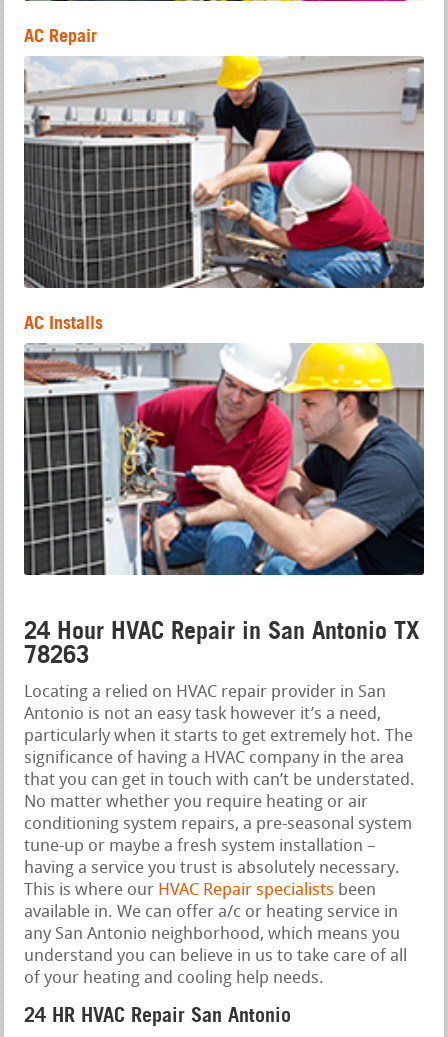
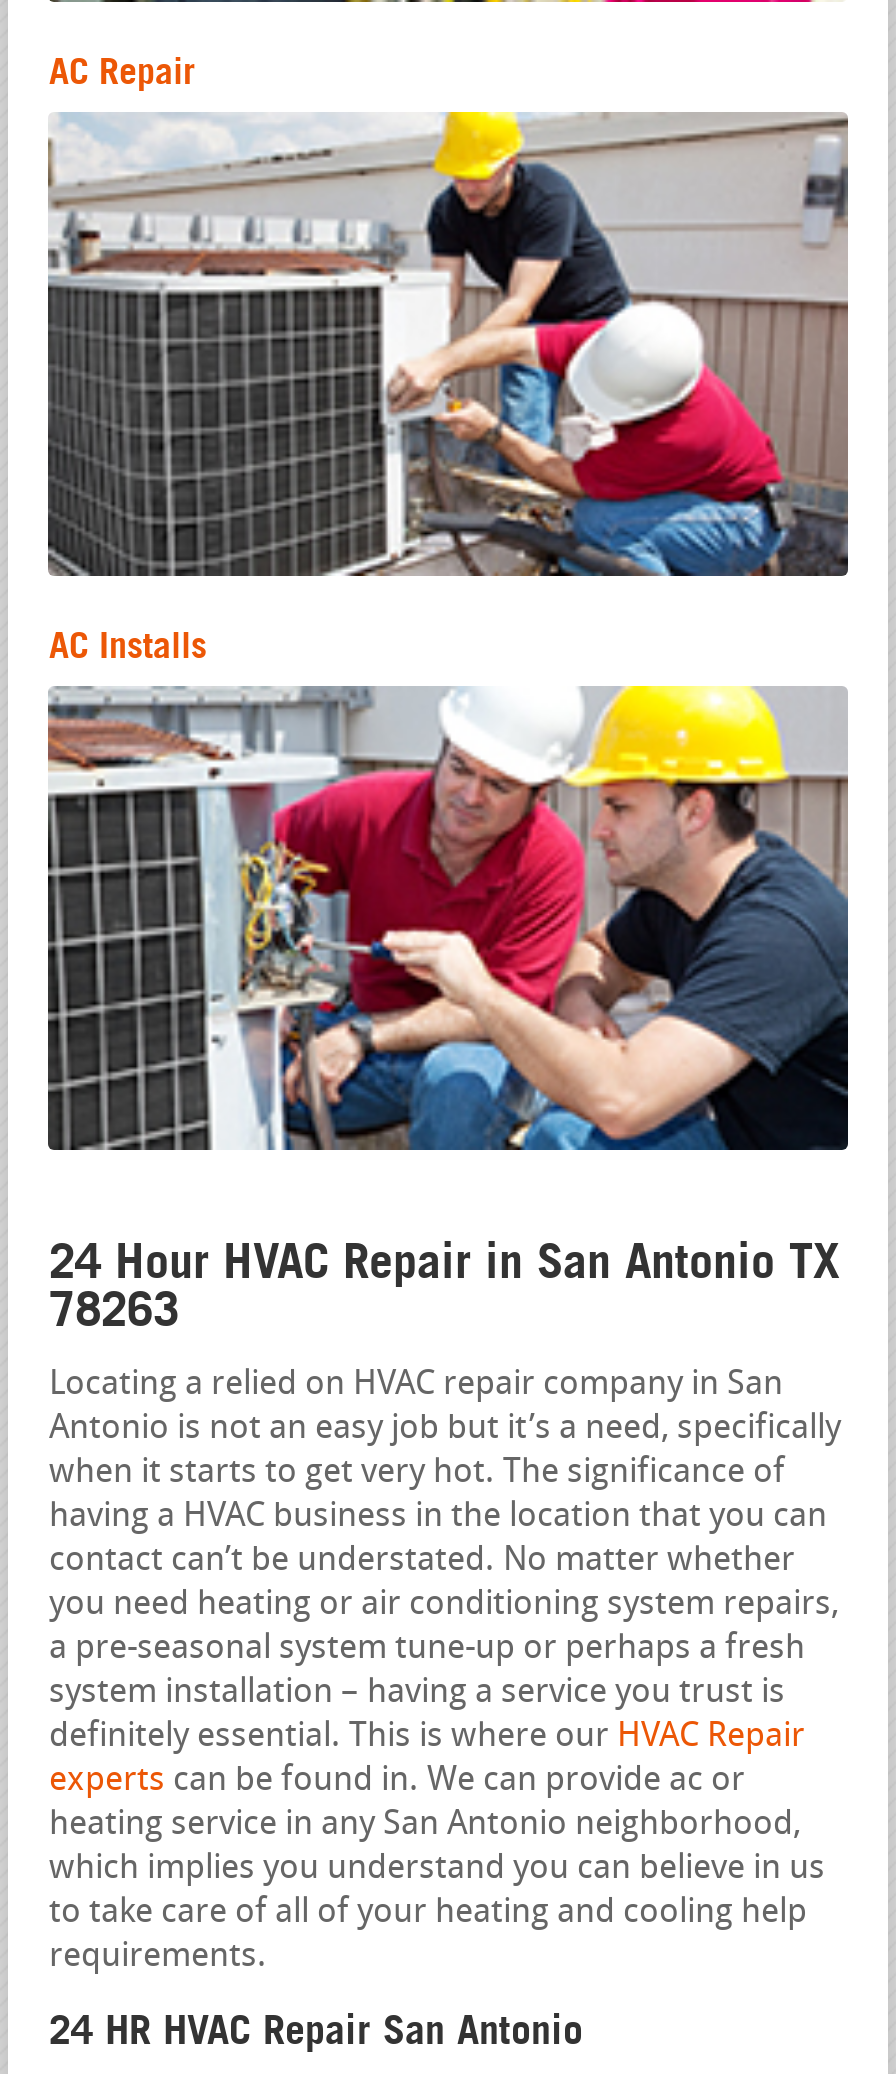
- Locating a relied on HVAC repair provider in San
- Antonio is not an easy task however it’s a need,
- particularly when it starts to get extremely hot. The
- significance of having a HVAC company in the area
- that you can get in touch with can’t be understated.
- No matter whether you require heating or air
- conditioning system repairs, a pre-seasonal system
- tune-up or maybe a fresh system installation –
- having a service you trust is absolutely necessary.
- This is where our HVAC Repair specialists been
- available in. We can offer a/c or heating service in
- any San Antonio neighborhood, which means you
- understand you can believe in us to take care of all
- of your heating and cooling help needs.
+ Locating a relied on HVAC repair company in San
+ Antonio is not an easy job but it’s a need, specifically
+ when it starts to get very hot. The significance of
+ having a HVAC business in the location that you can
+ contact can’t be understated. No matter whether
+ you need heating or air conditioning system repairs,
+ a pre-seasonal system tune-up or perhaps a fresh
+ system installation – having a service you trust is
+ definitely essential. This is where our HVAC Repair
+ experts can be found in. We can provide ac or
+ heating service in any San Antonio neighborhood,
+ which implies you understand you can believe in us
+ to take care of all of your heating and cooling help
+ requirements.
